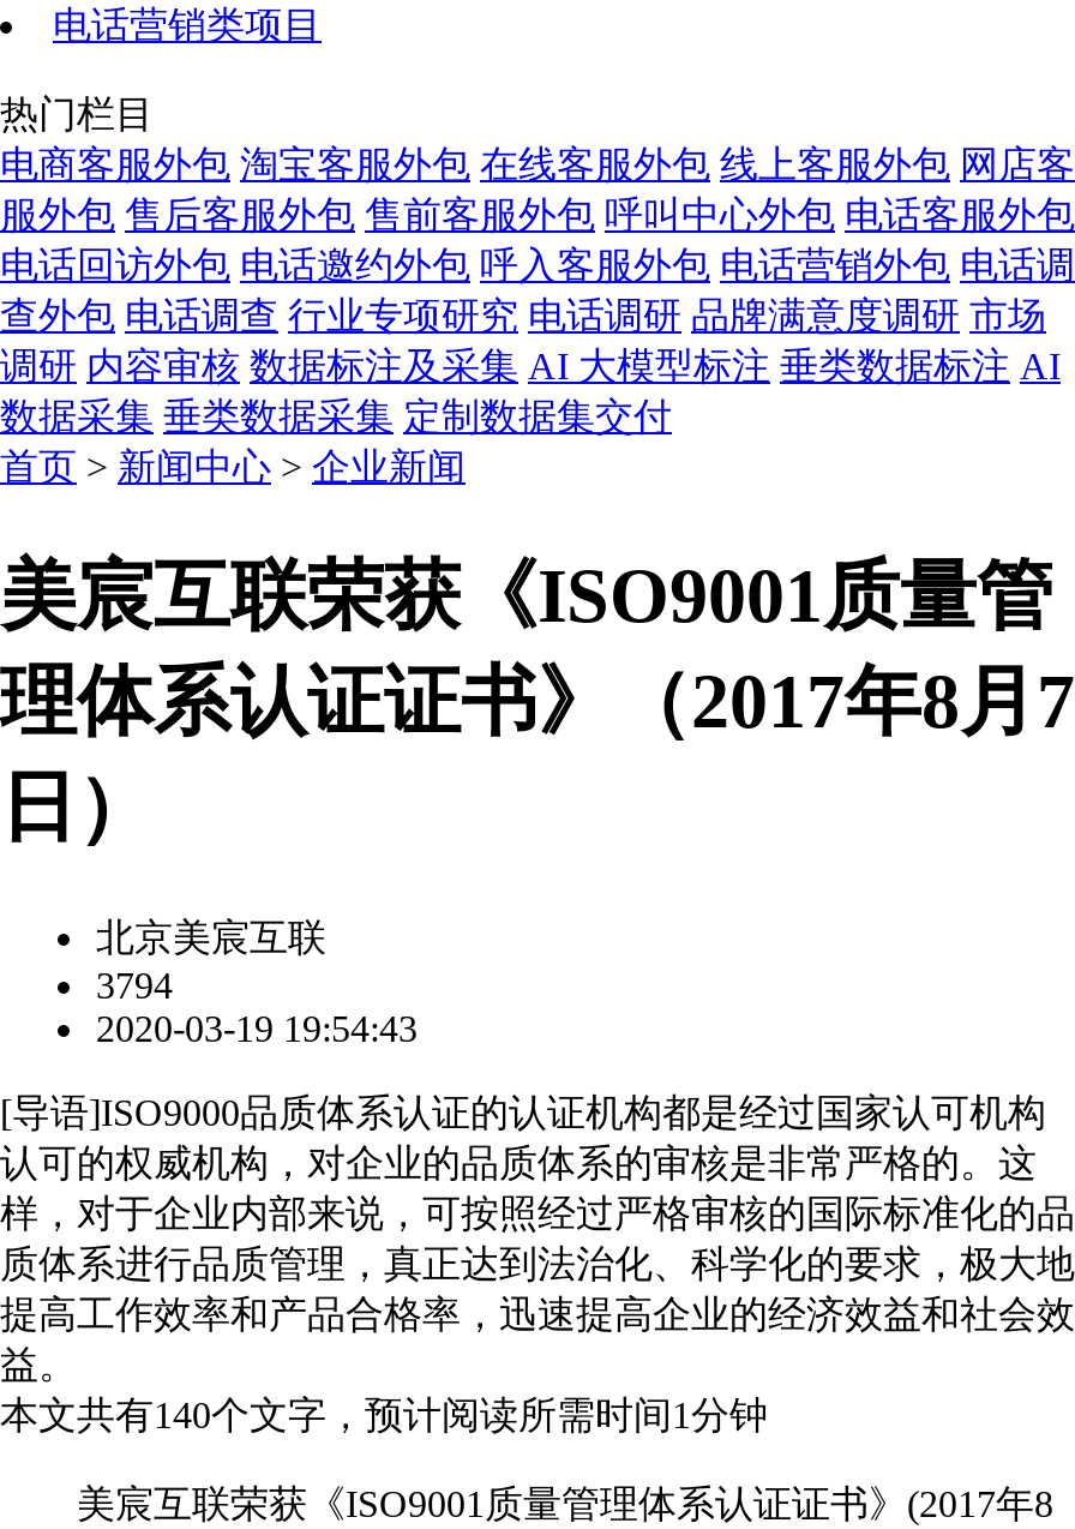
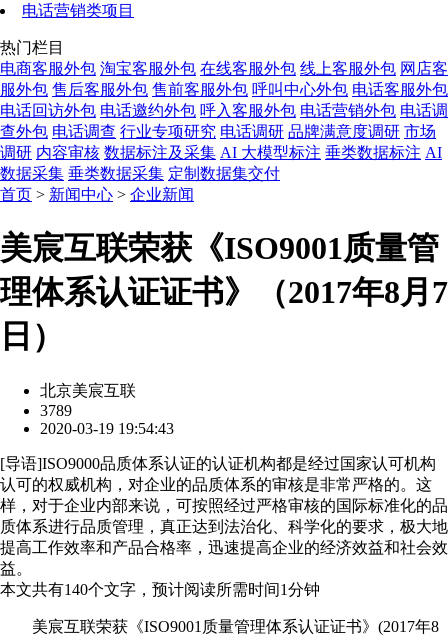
- 3794
+ 3789
